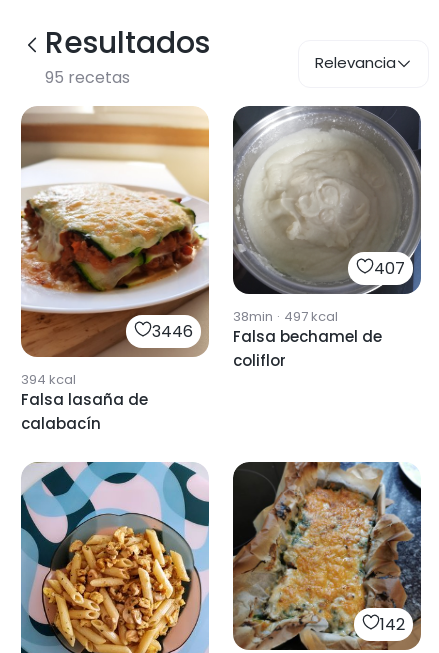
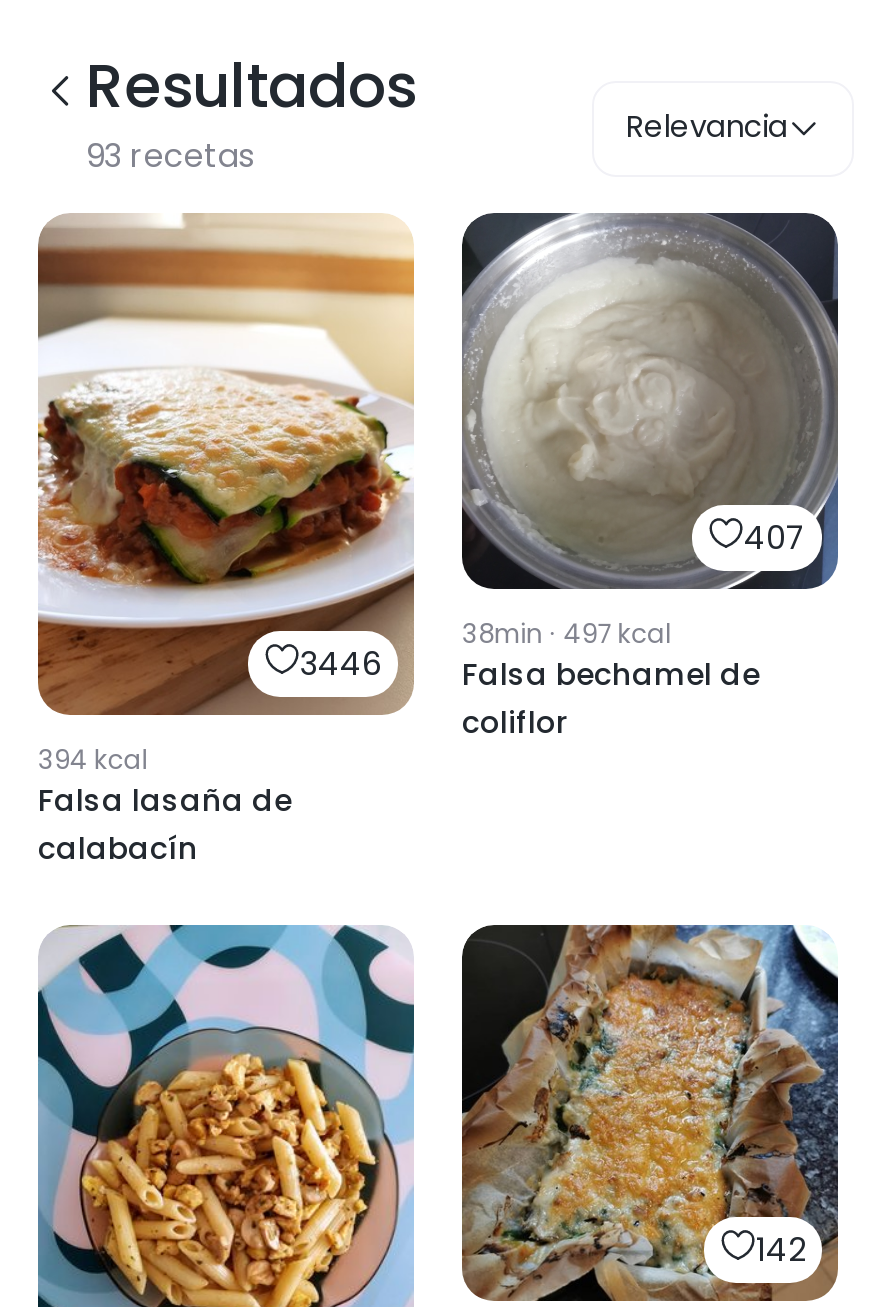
- 95 recetas
+ 93 recetas
